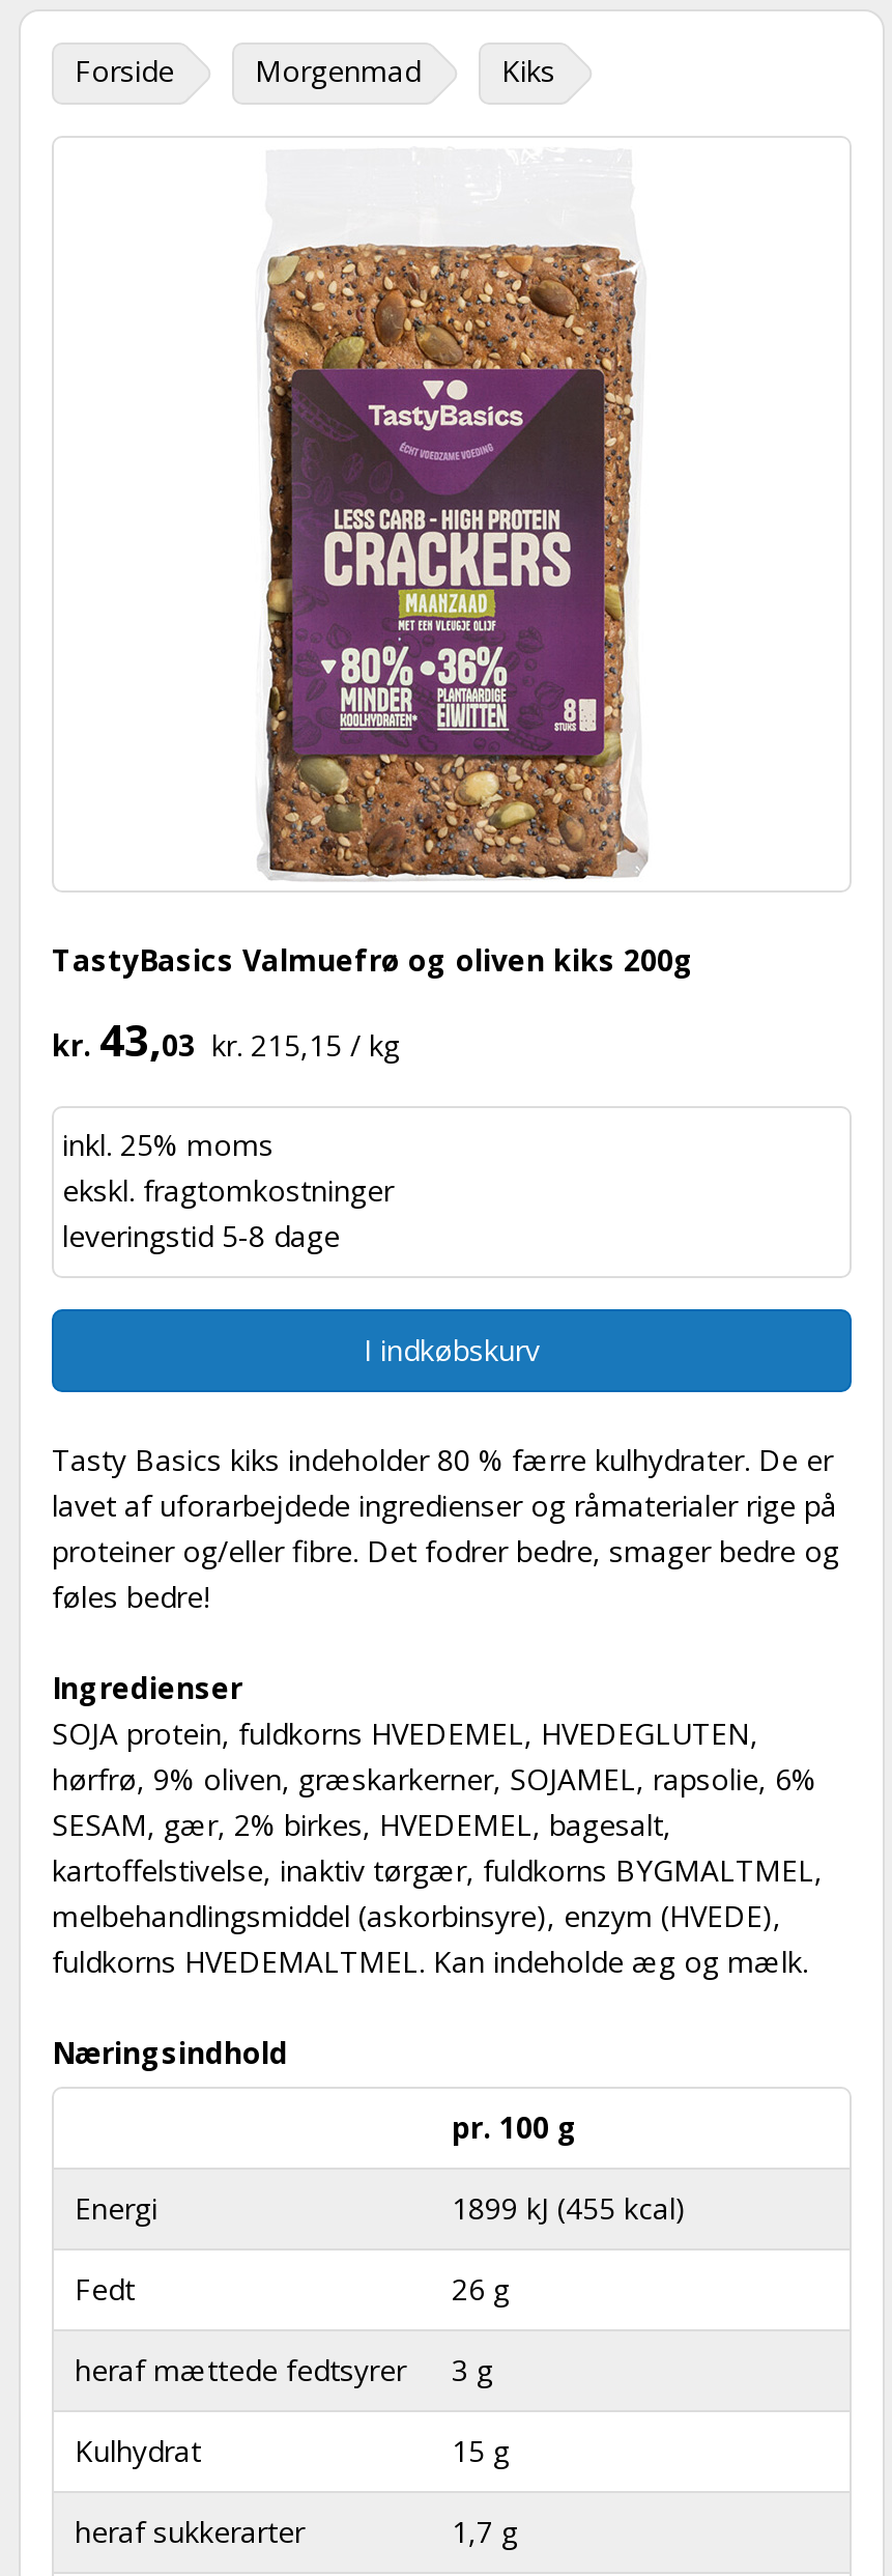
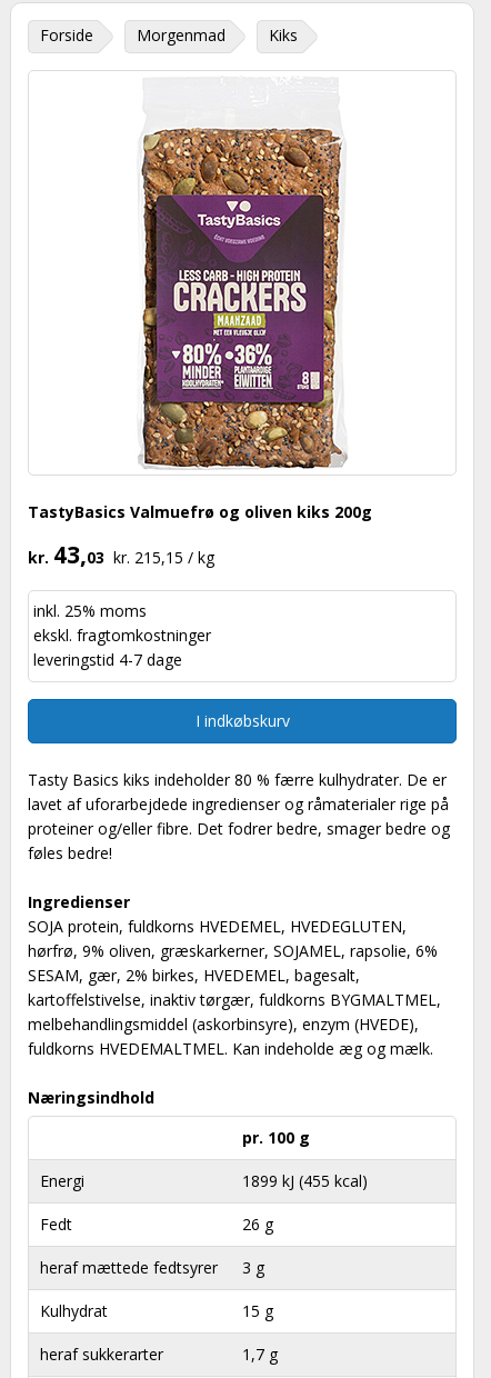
- leveringstid 5-8 dage
+ leveringstid 4-7 dage
